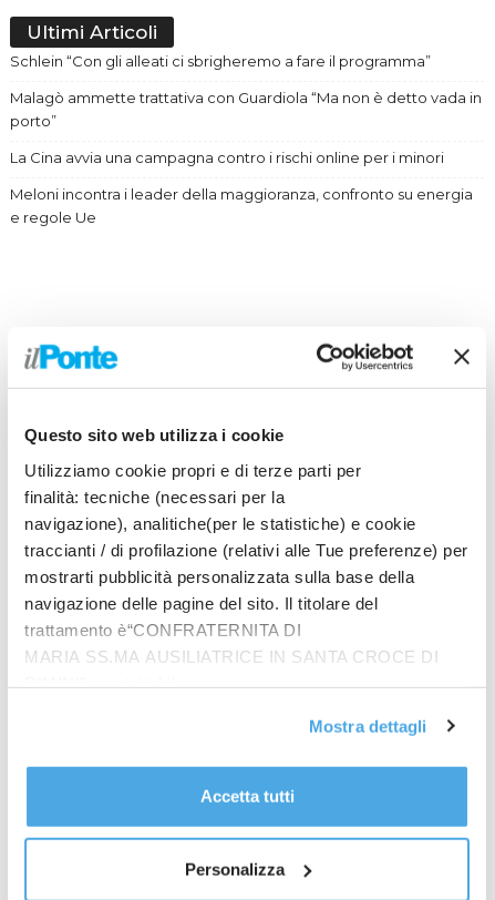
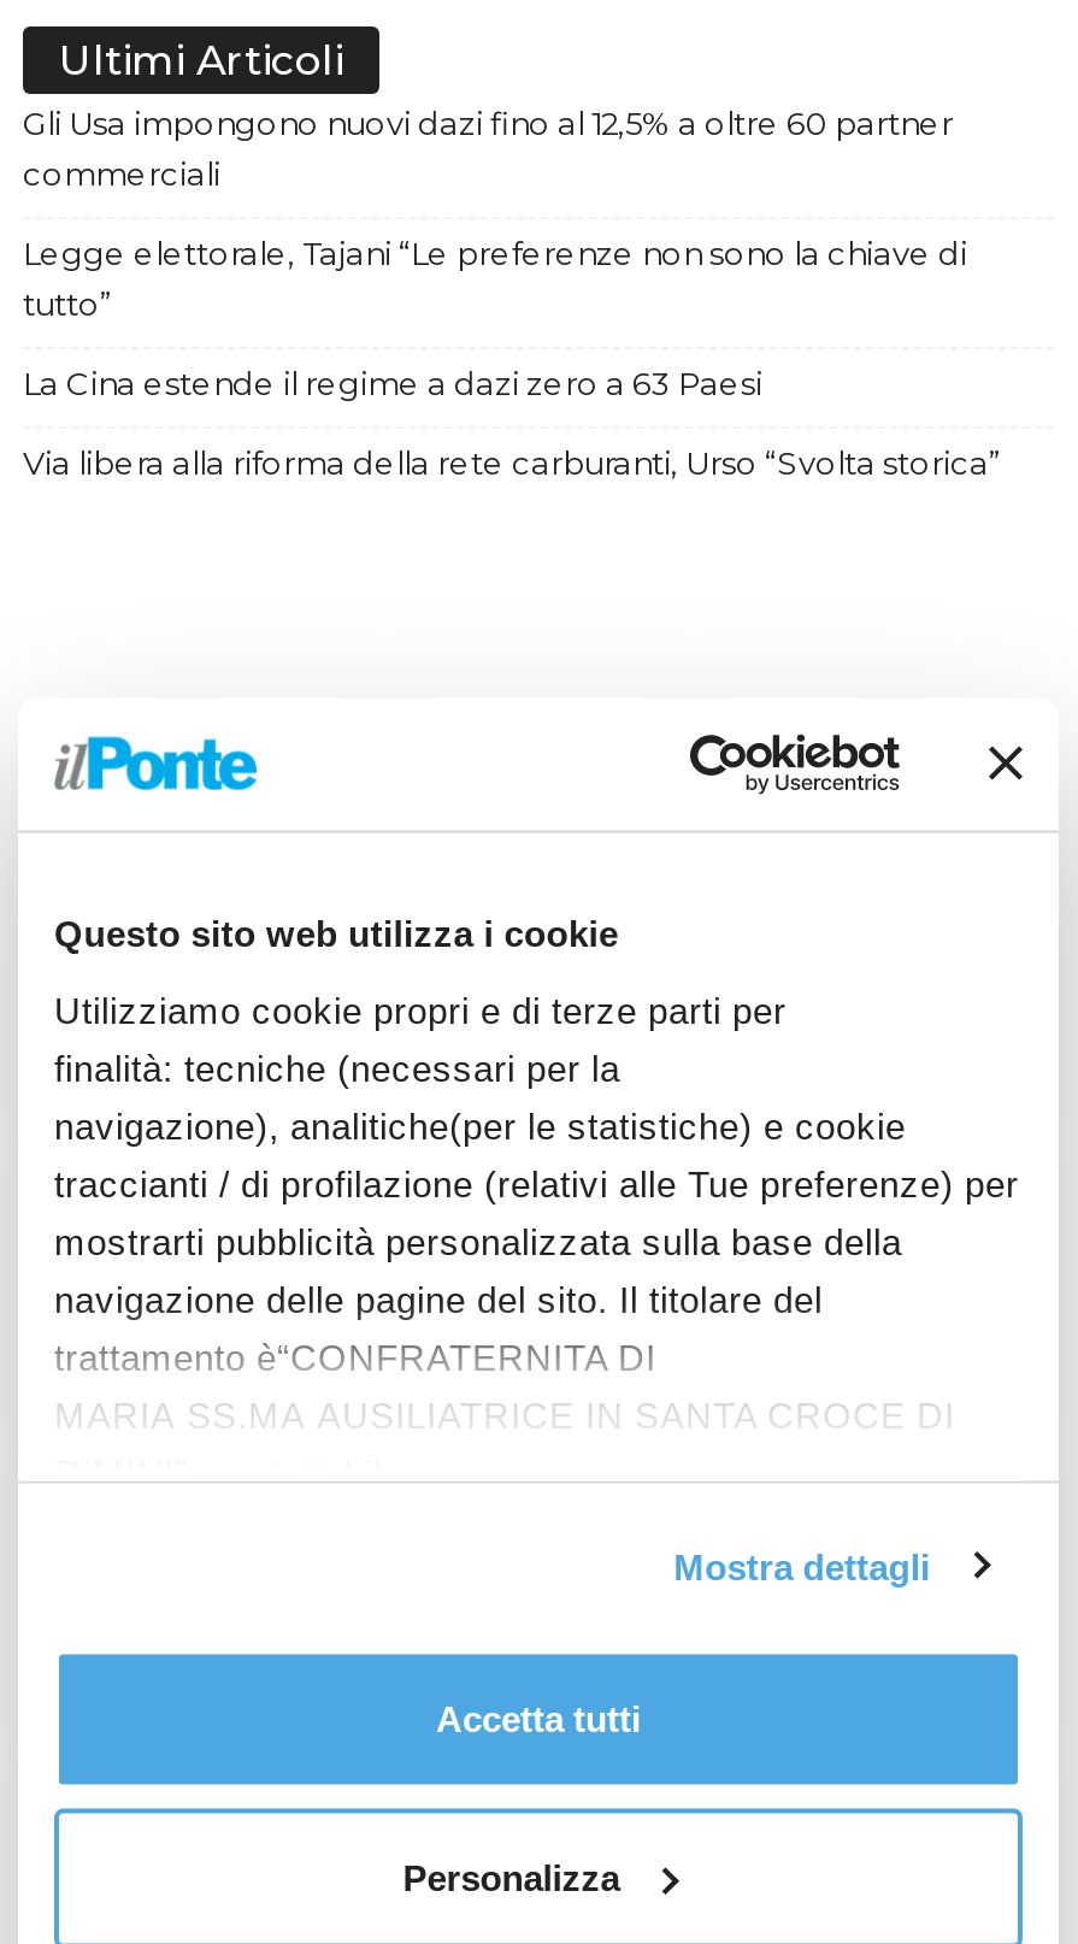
- Schlein “Con gli alleati ci sbrigheremo a fare il programma”
+ Gli Usa impongono nuovi dazi fino al 12,5% a oltre 60 partner
+ commerciali

- Malagò ammette trattativa con Guardiola “Ma non è detto vada in
- porto”
+ Legge elettorale, Tajani “Le preferenze non sono la chiave di
+ tutto”

- La Cina avvia una campagna contro i rischi online per i minori
+ La Cina estende il regime a dazi zero a 63 Paesi

- Meloni incontra i leader della maggioranza, confronto su energia
- e regole Ue
+ Via libera alla riforma della rete carburanti, Urso “Svolta storica”
